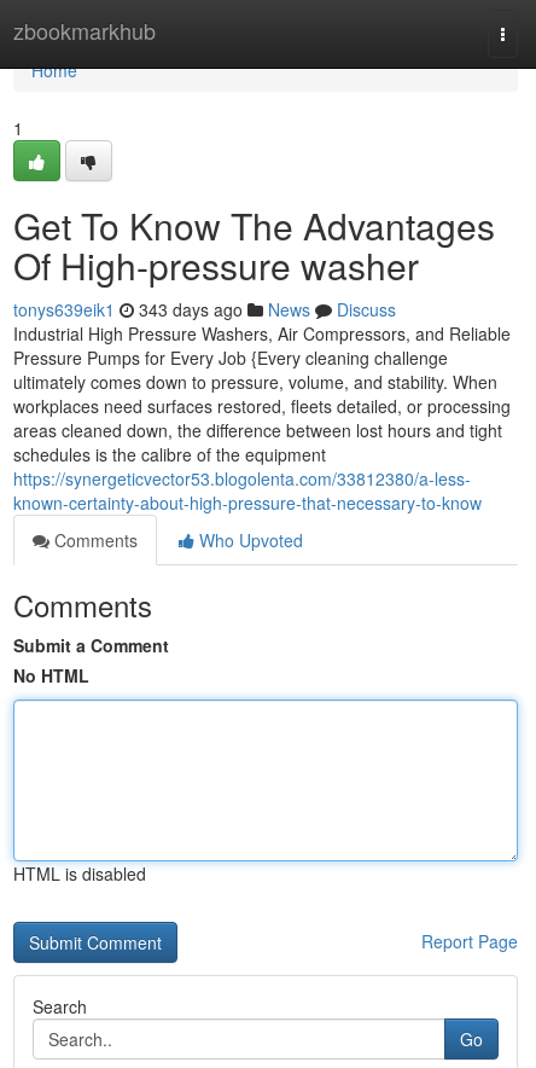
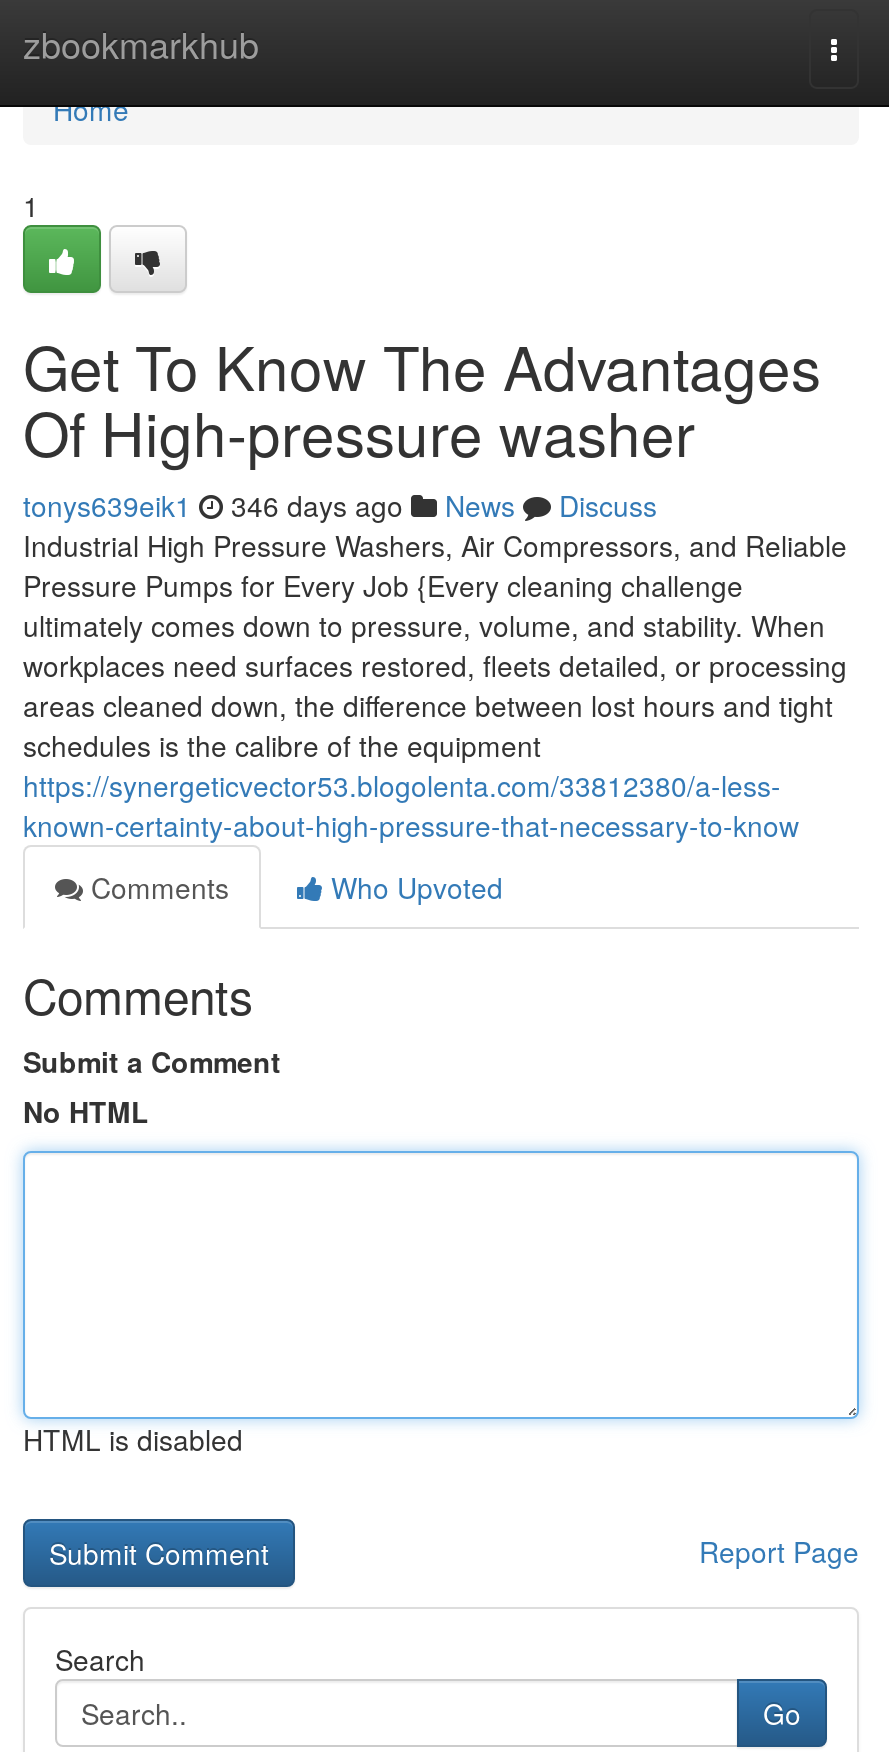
- tonys639eik1 343 days ago News Discuss
+ tonys639eik1 346 days ago News Discuss
